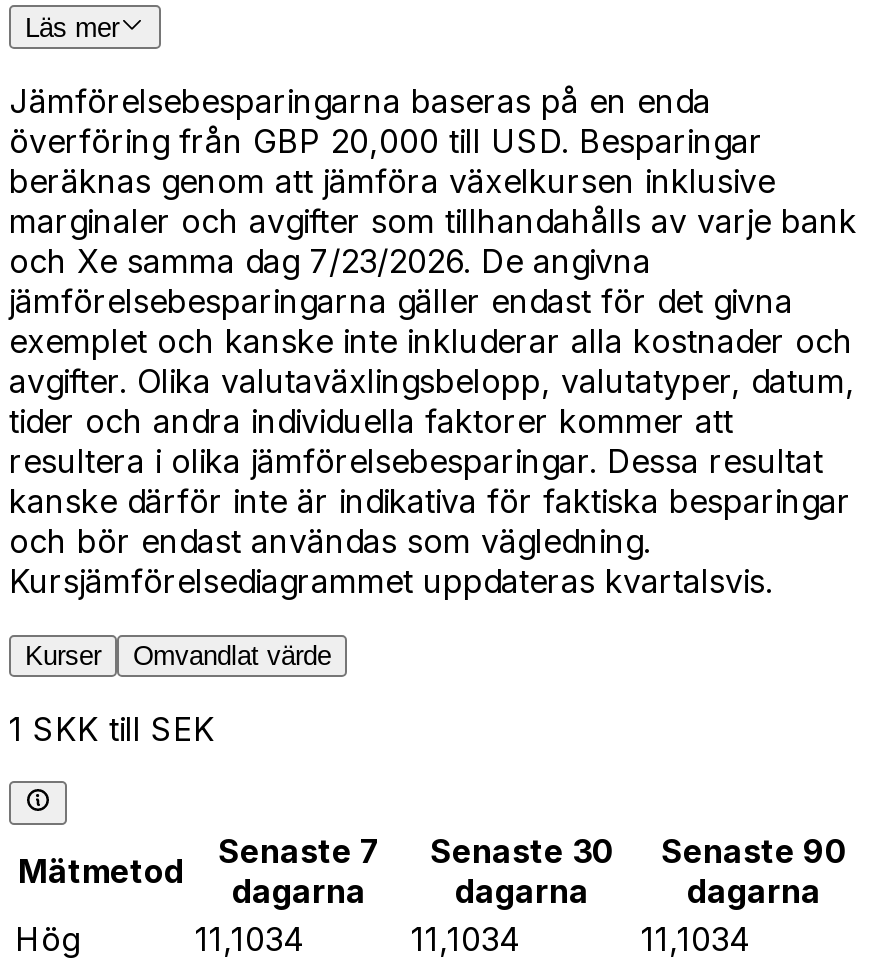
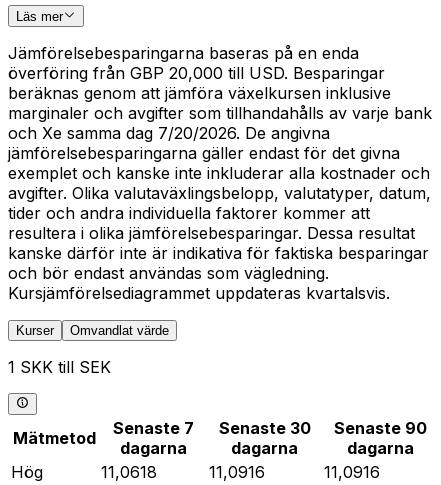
- och Xe samma dag 7/23/2026. De angivna
+ och Xe samma dag 7/20/2026. De angivna

- 11,1034
+ 11,0618

- 11,1034
+ 11,0916

- 11,1034
+ 11,0916
